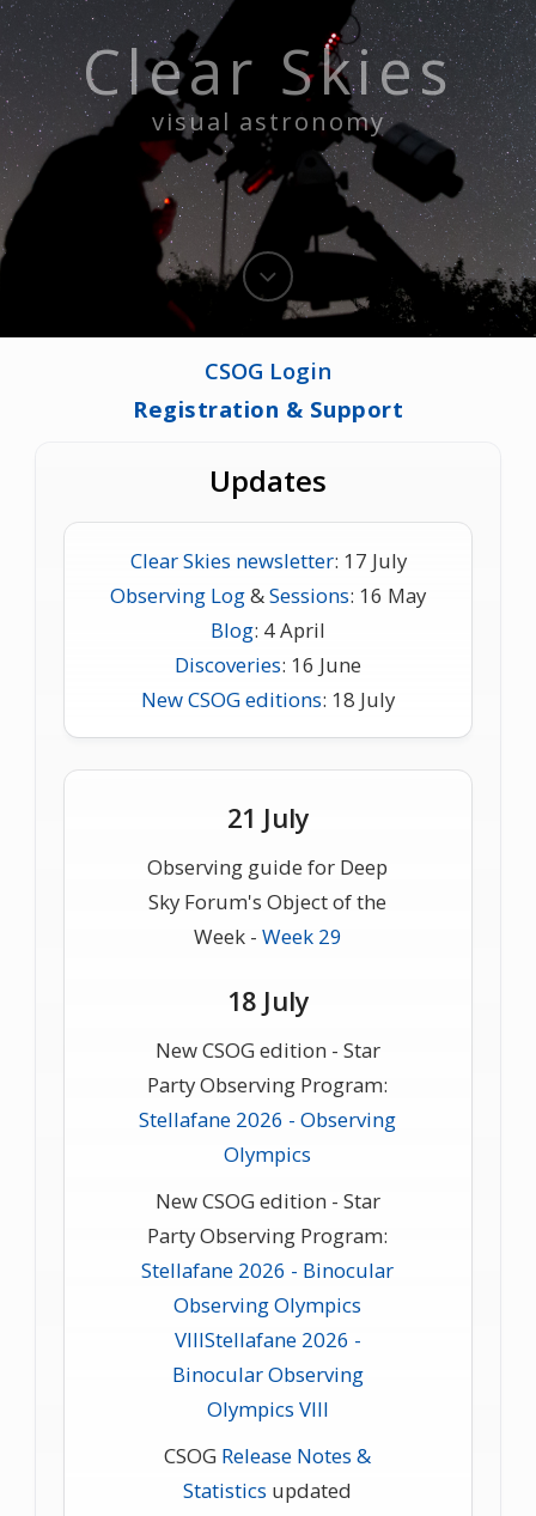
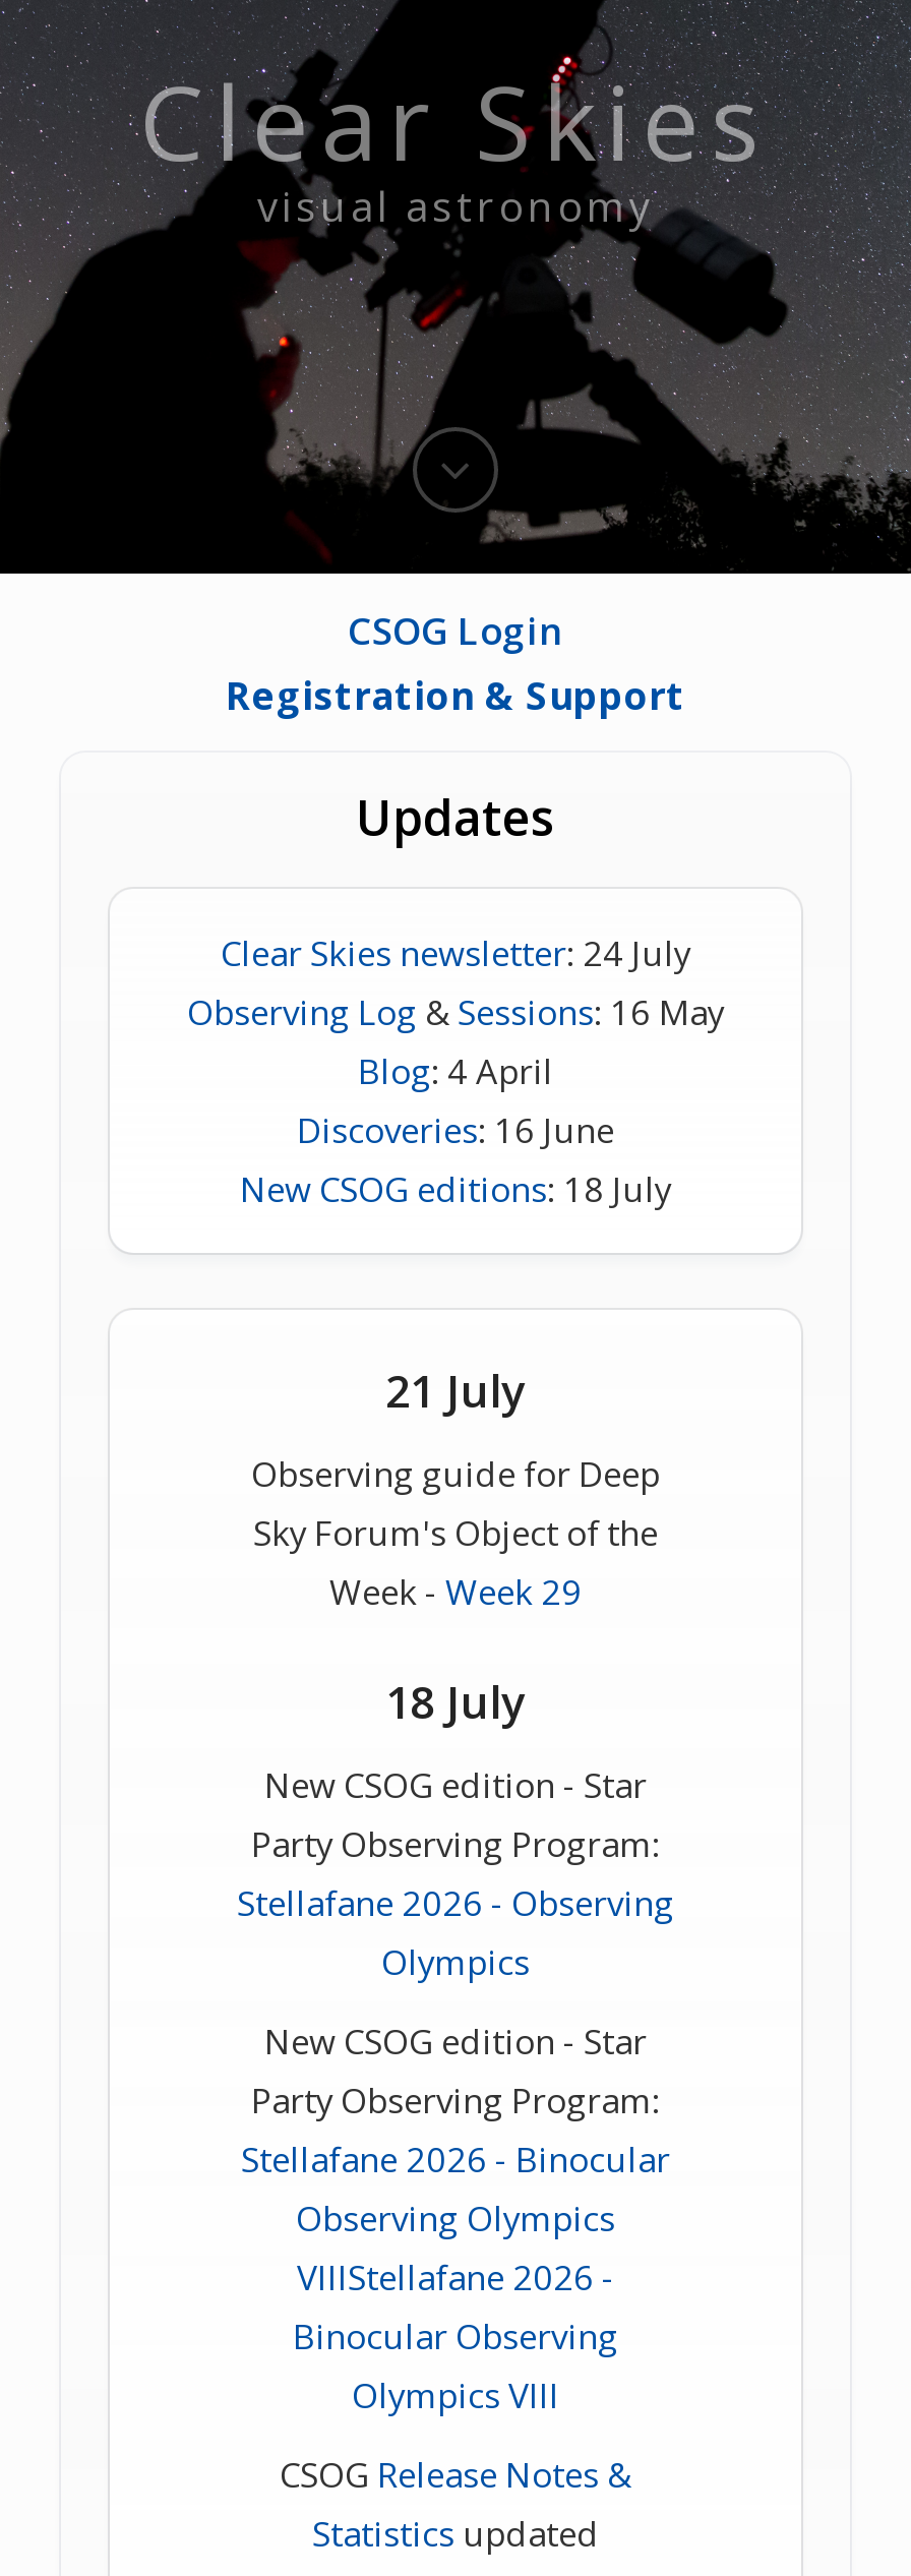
- Clear Skies newsletter: 17 July
+ Clear Skies newsletter: 24 July
